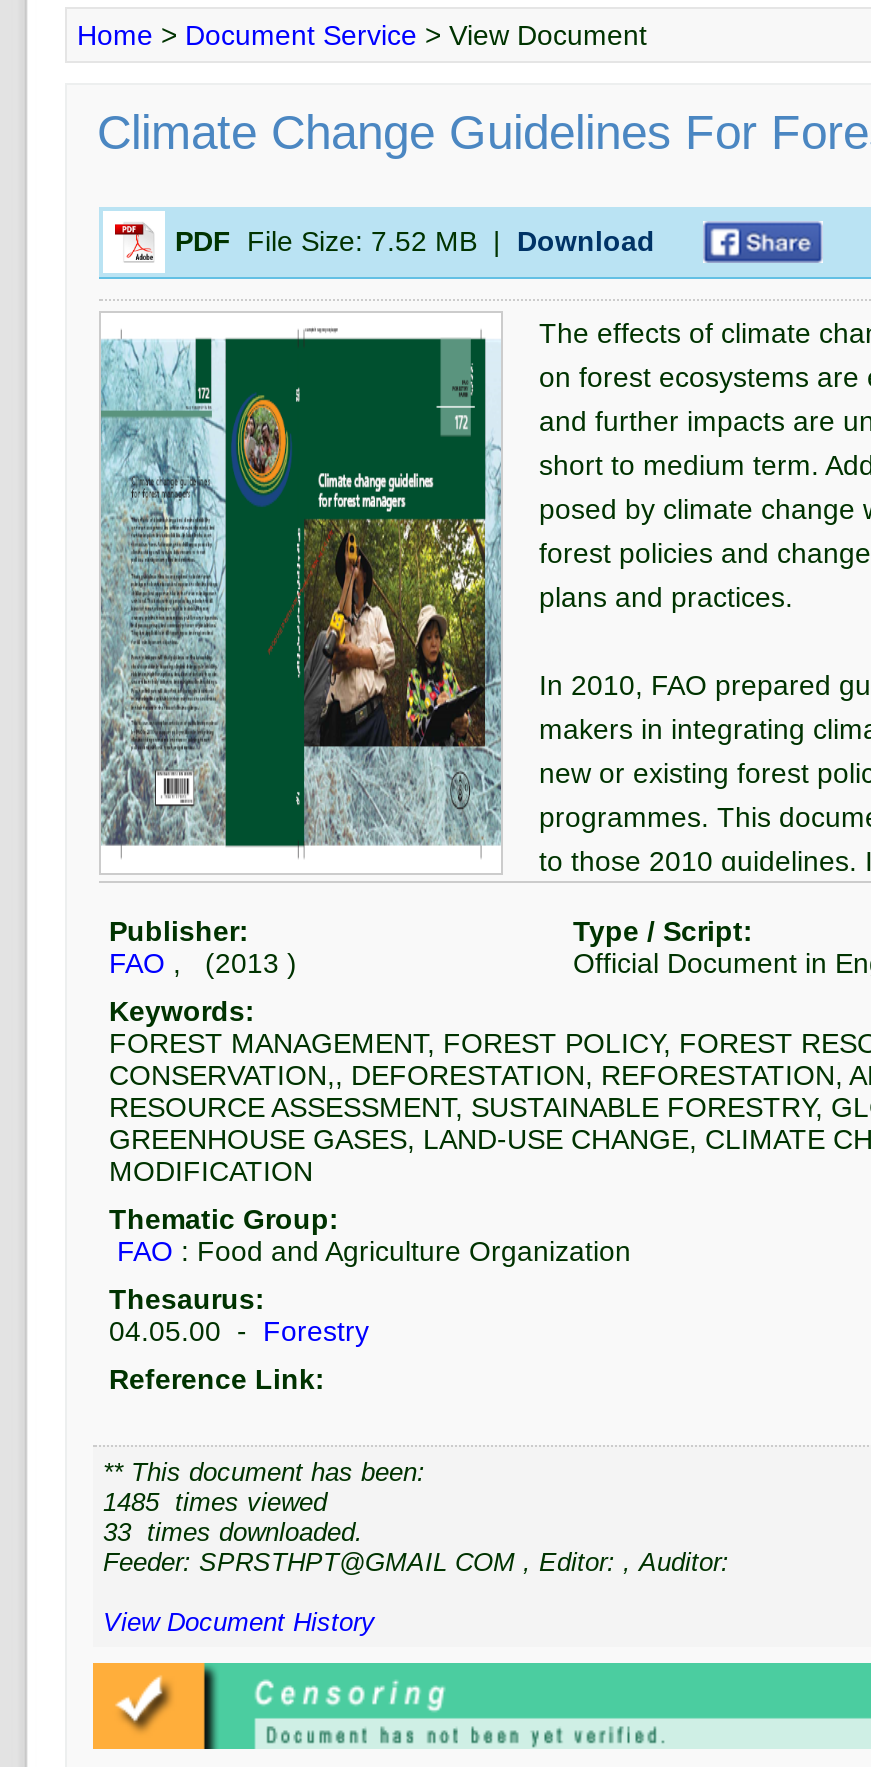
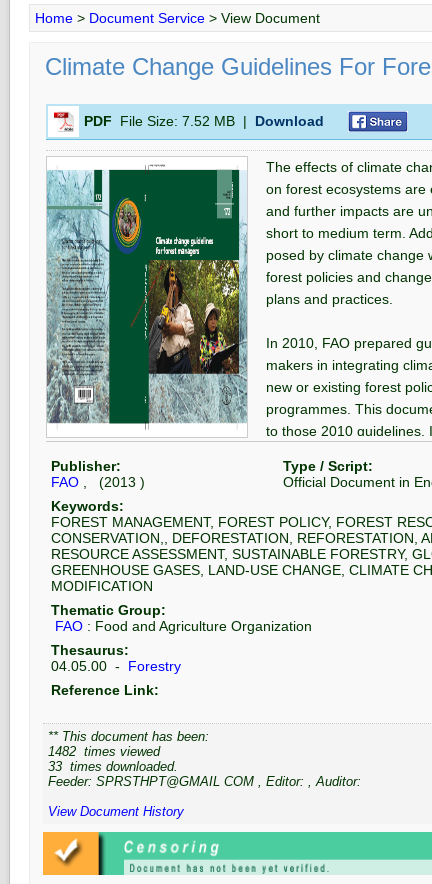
- 1485 times viewed
+ 1482 times viewed
